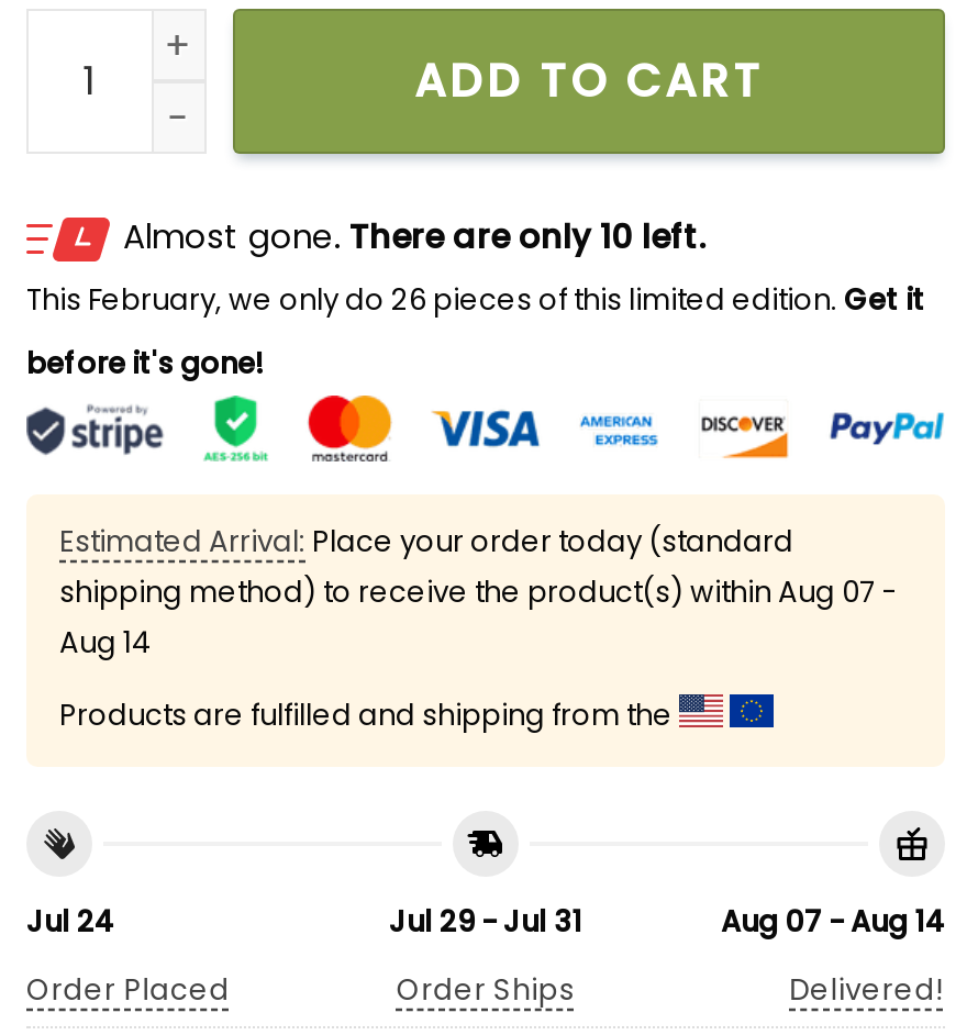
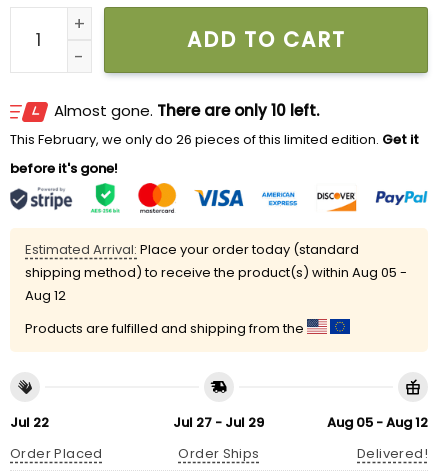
- shipping method) to receive the product(s) within Aug 07 -
+ shipping method) to receive the product(s) within Aug 05 -

- Aug 14
+ Aug 12

- Jul 24
+ Jul 22

- Jul 29 - Jul 31
+ Jul 27 - Jul 29

- Aug 07 - Aug 14
+ Aug 05 - Aug 12
